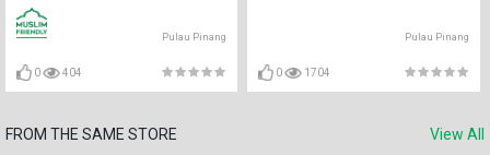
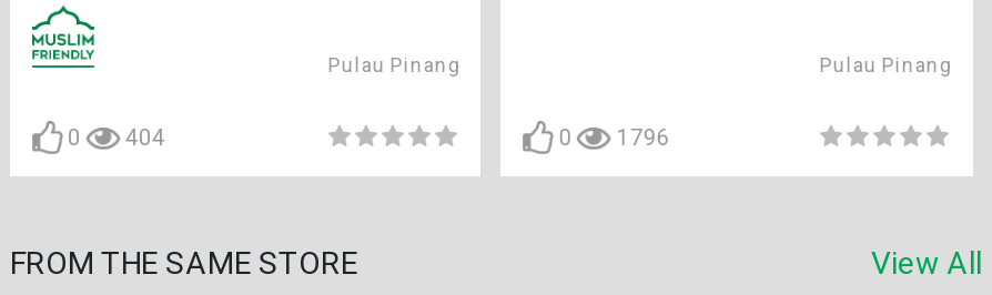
- 0 1704
+ 0 1796
